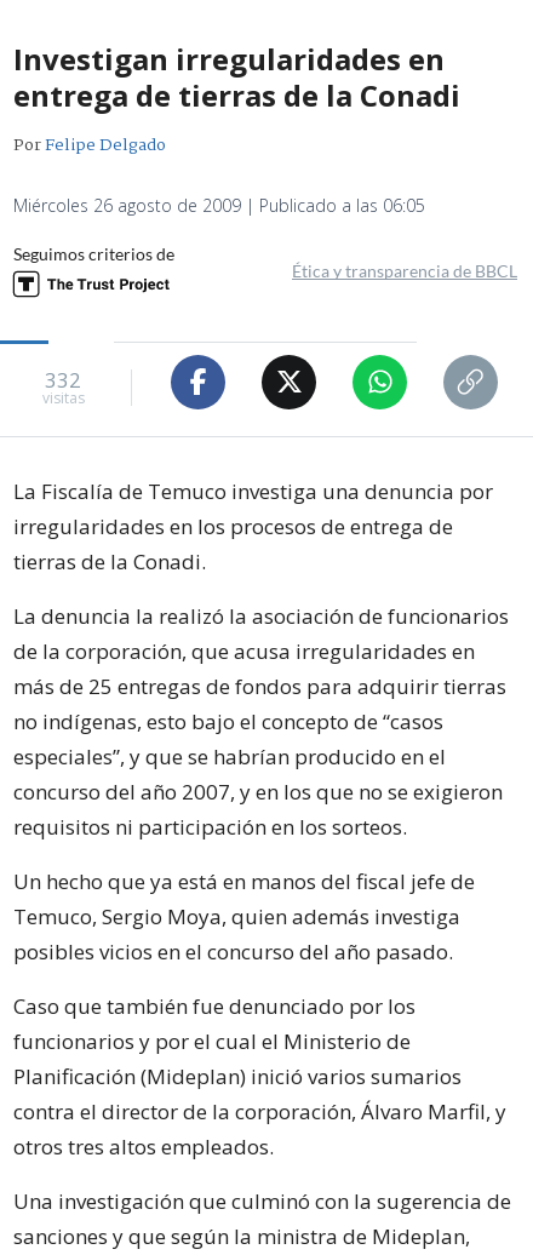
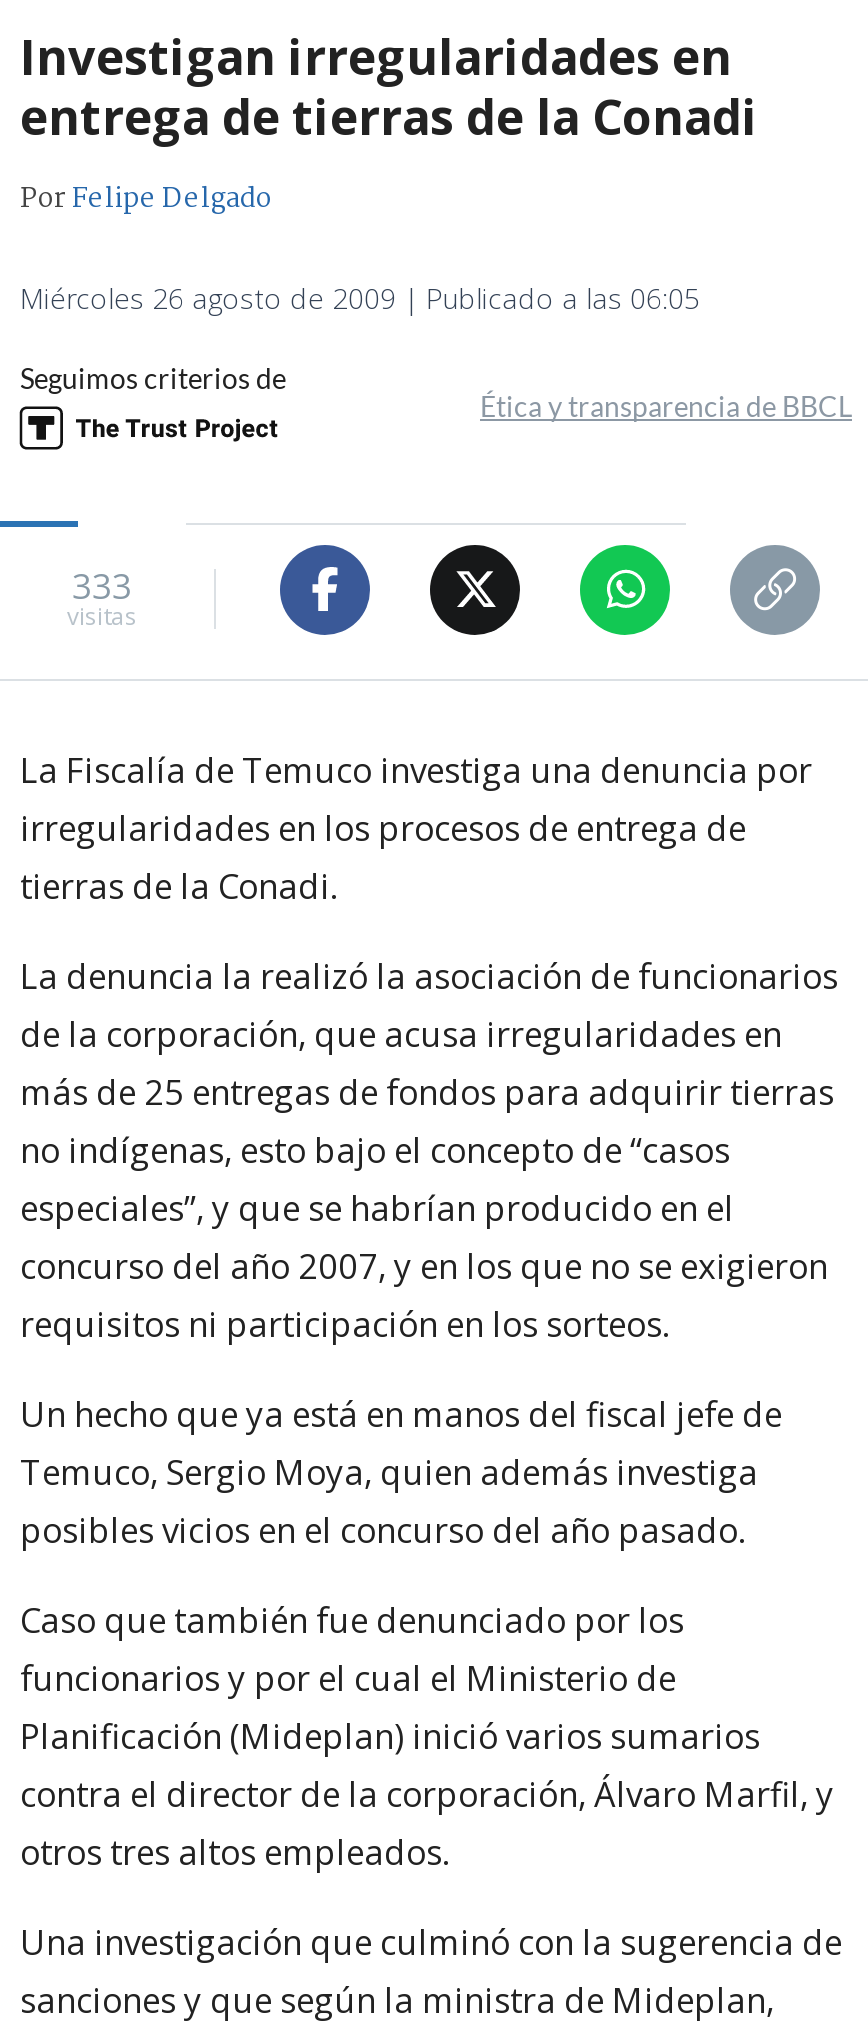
- 332
+ 333
